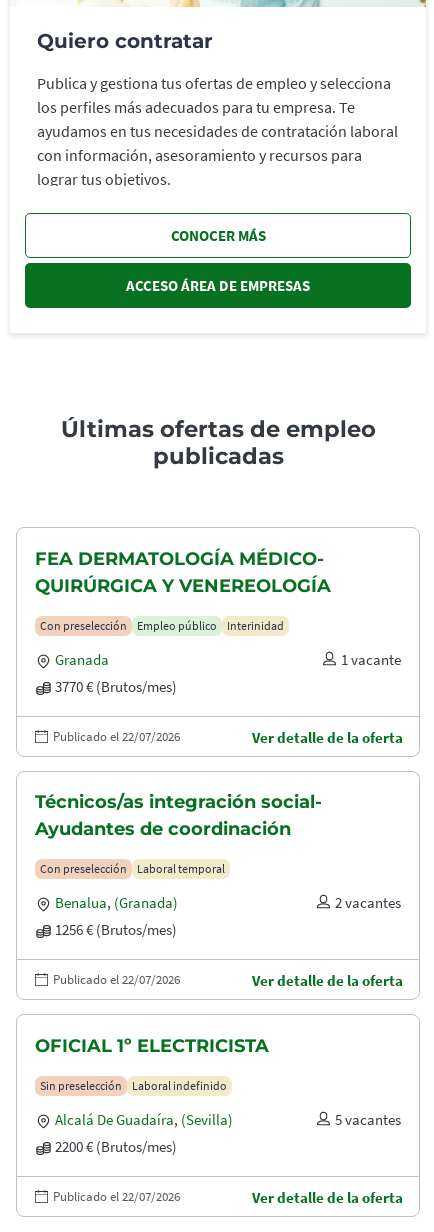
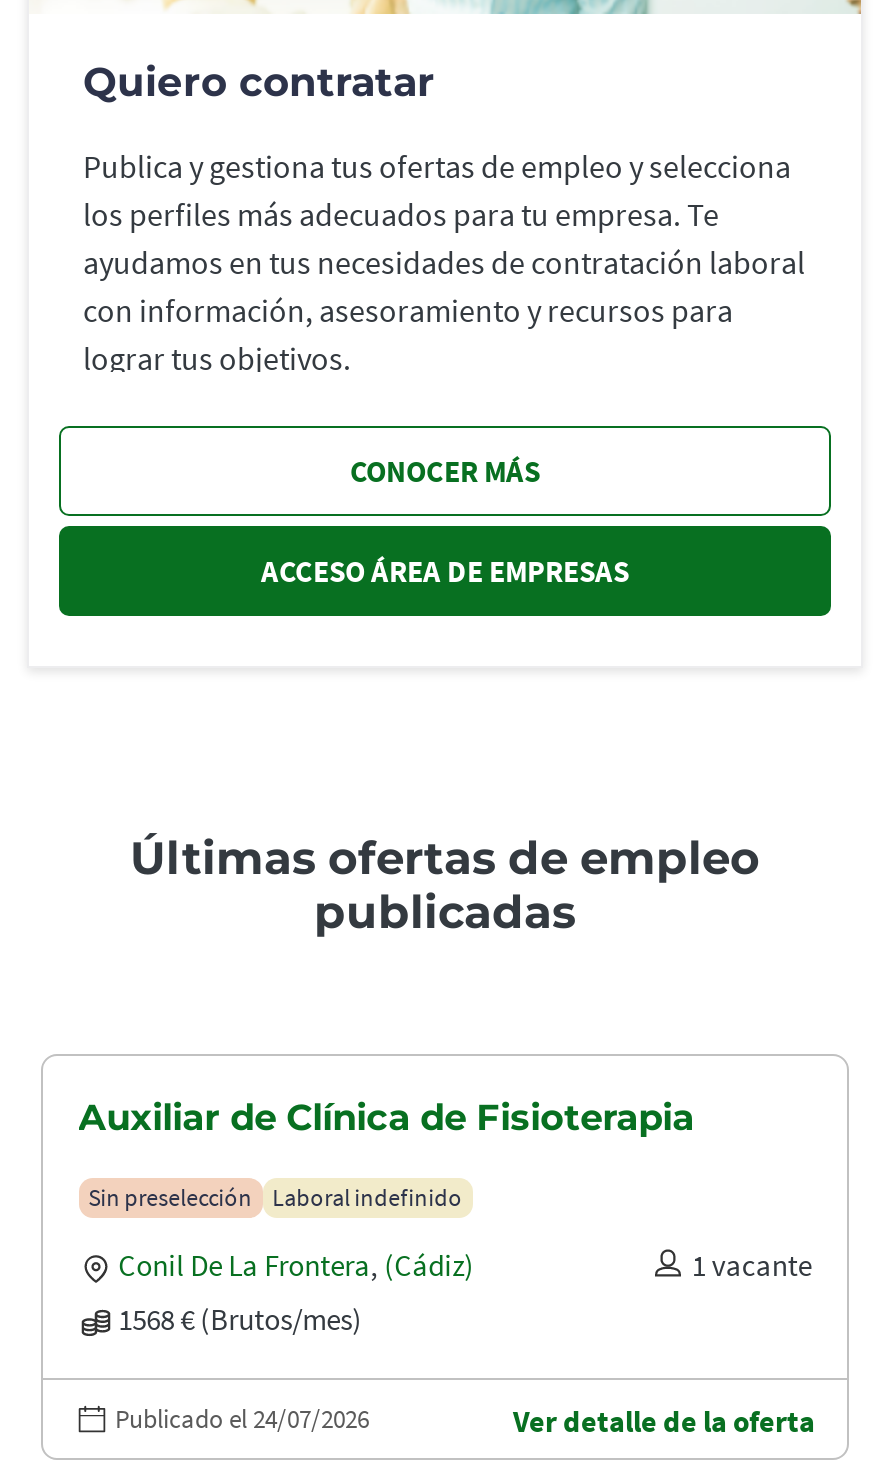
- FEA DERMATOLOGÍA MÉDICO-
- QUIRÚRGICA Y VENEREOLOGÍA
- Con preselección
- Empleo público
- Interinidad
- Granada
- 1 vacante
- 3770 € (Brutos/mes)
- Publicado el 22/07/2026
- Ver detalle de la oferta
- Técnicos/as integración social-
- Ayudantes de coordinación
- Con preselección
- Laboral temporal
- Benalua, (Granada)
- 2 vacantes
- 1256 € (Brutos/mes)
- Publicado el 22/07/2026
- Ver detalle de la oferta
- OFICIAL 1º ELECTRICISTA
+ Auxiliar de Clínica de Fisioterapia

- Alcalá De Guadaíra, (Sevilla)
- 5 vacantes
- 2200 € (Brutos/mes)
+ Conil De La Frontera, (Cádiz)
+ 1 vacante
+ 1568 € (Brutos/mes)

- Publicado el 22/07/2026
+ Publicado el 24/07/2026
